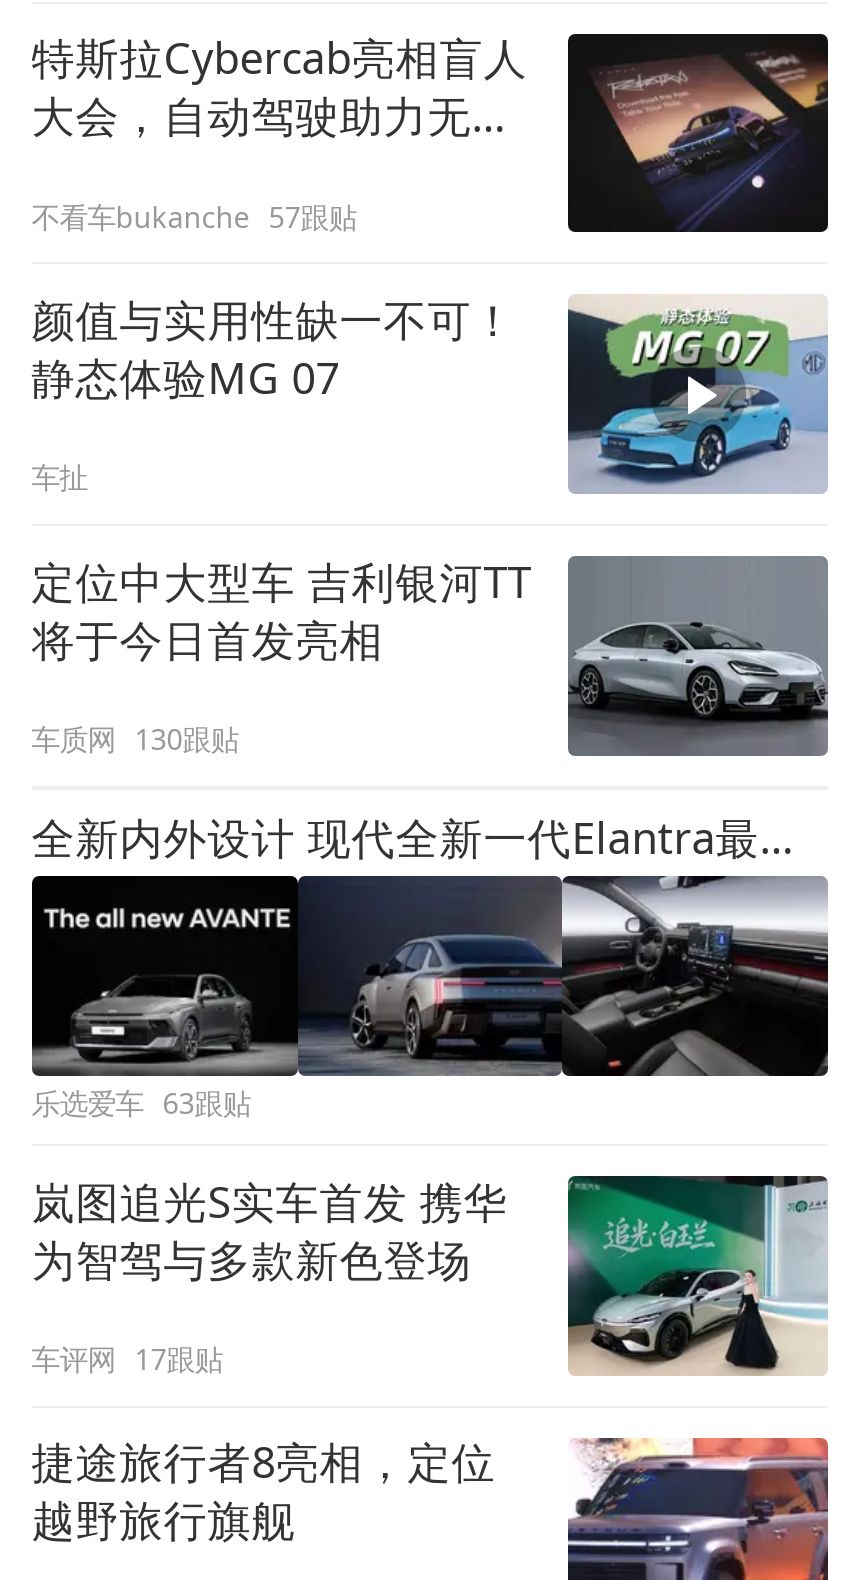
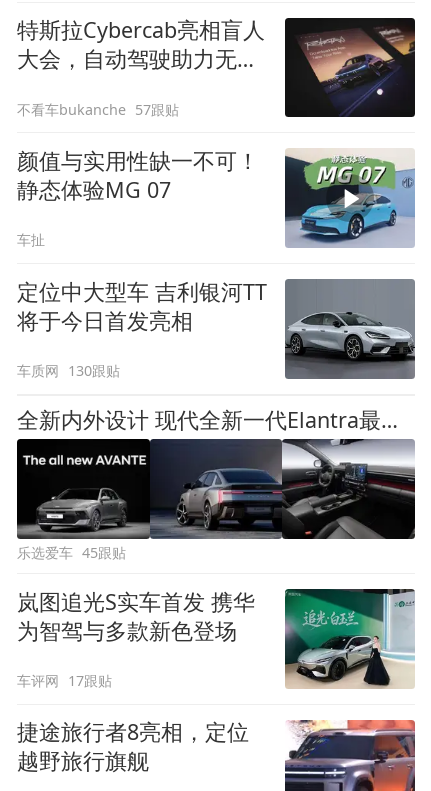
- 乐选爱车 63跟贴
+ 乐选爱车 45跟贴
